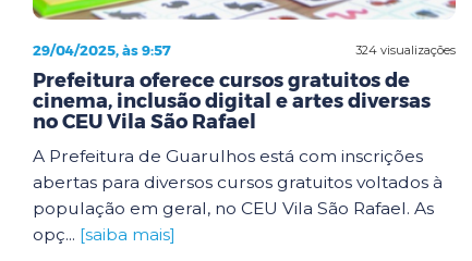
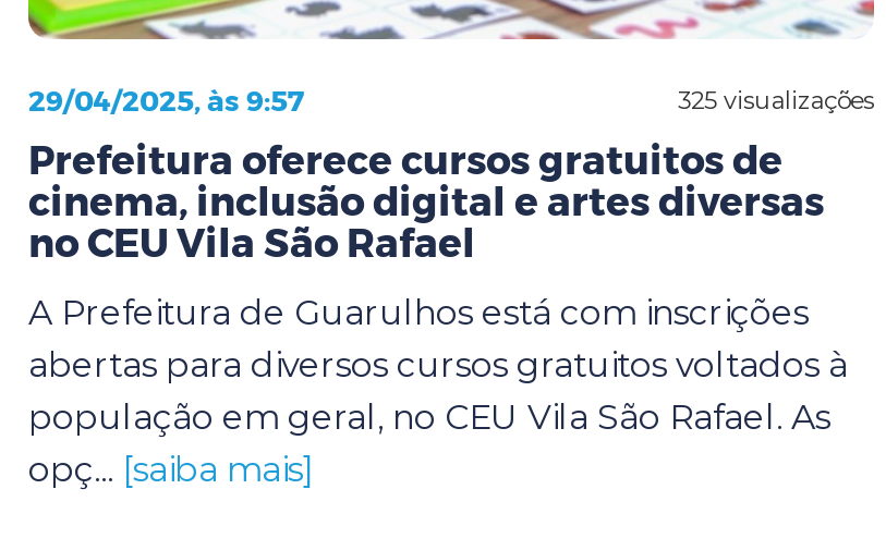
- 324 visualizações
+ 325 visualizações
